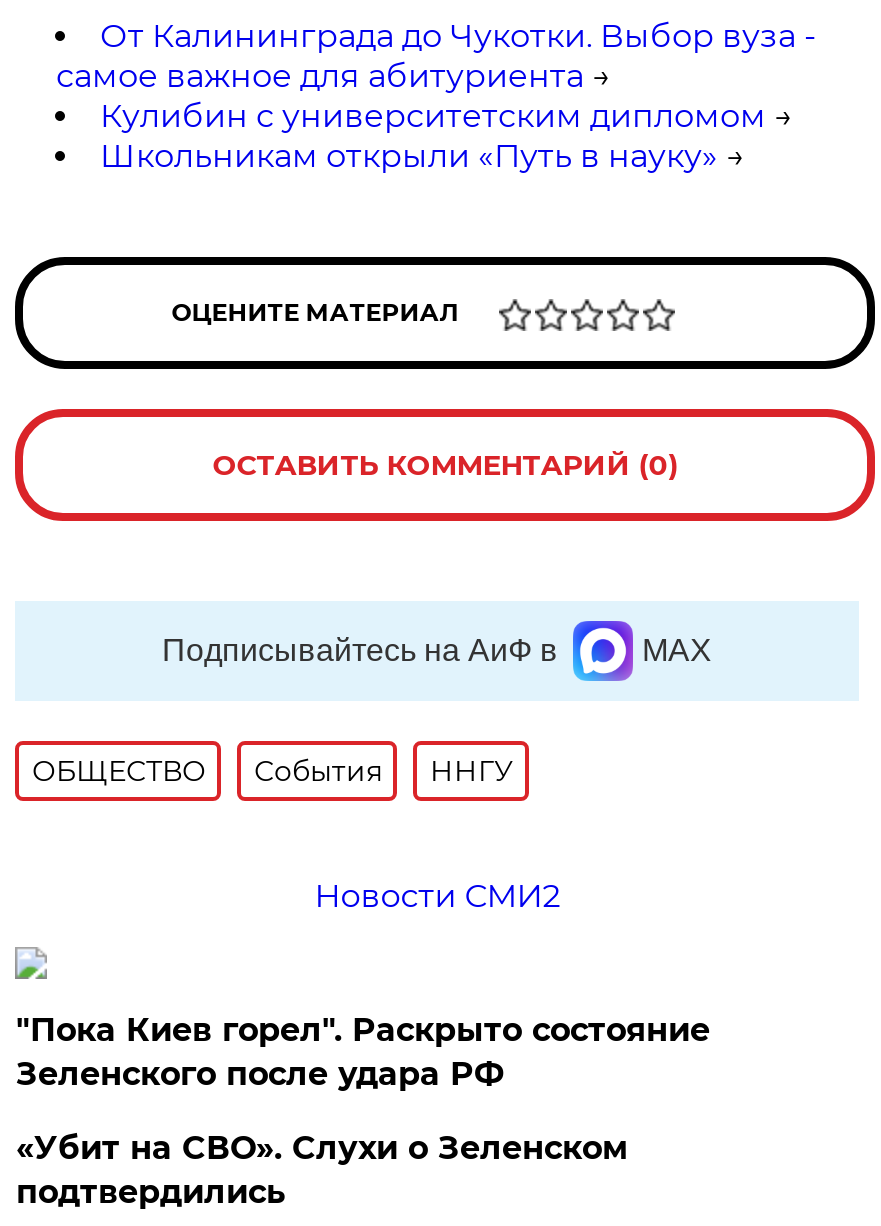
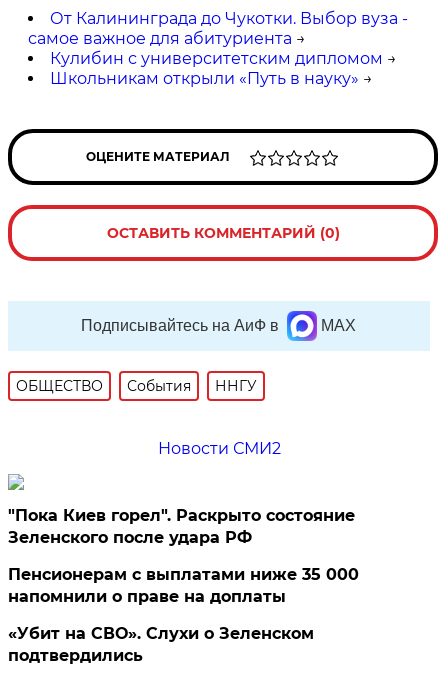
+ Пенсионерам с выплатами ниже 35 000
+ напомнили о праве на доплаты
